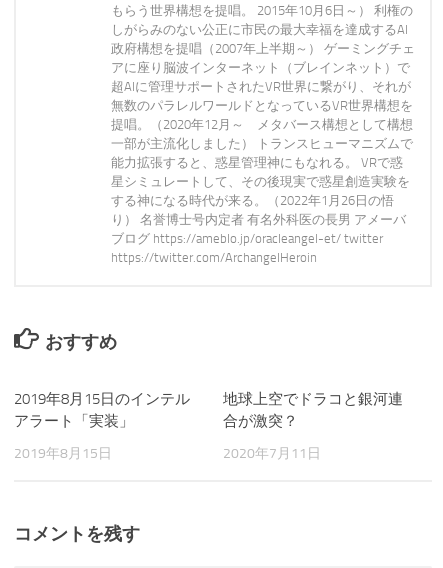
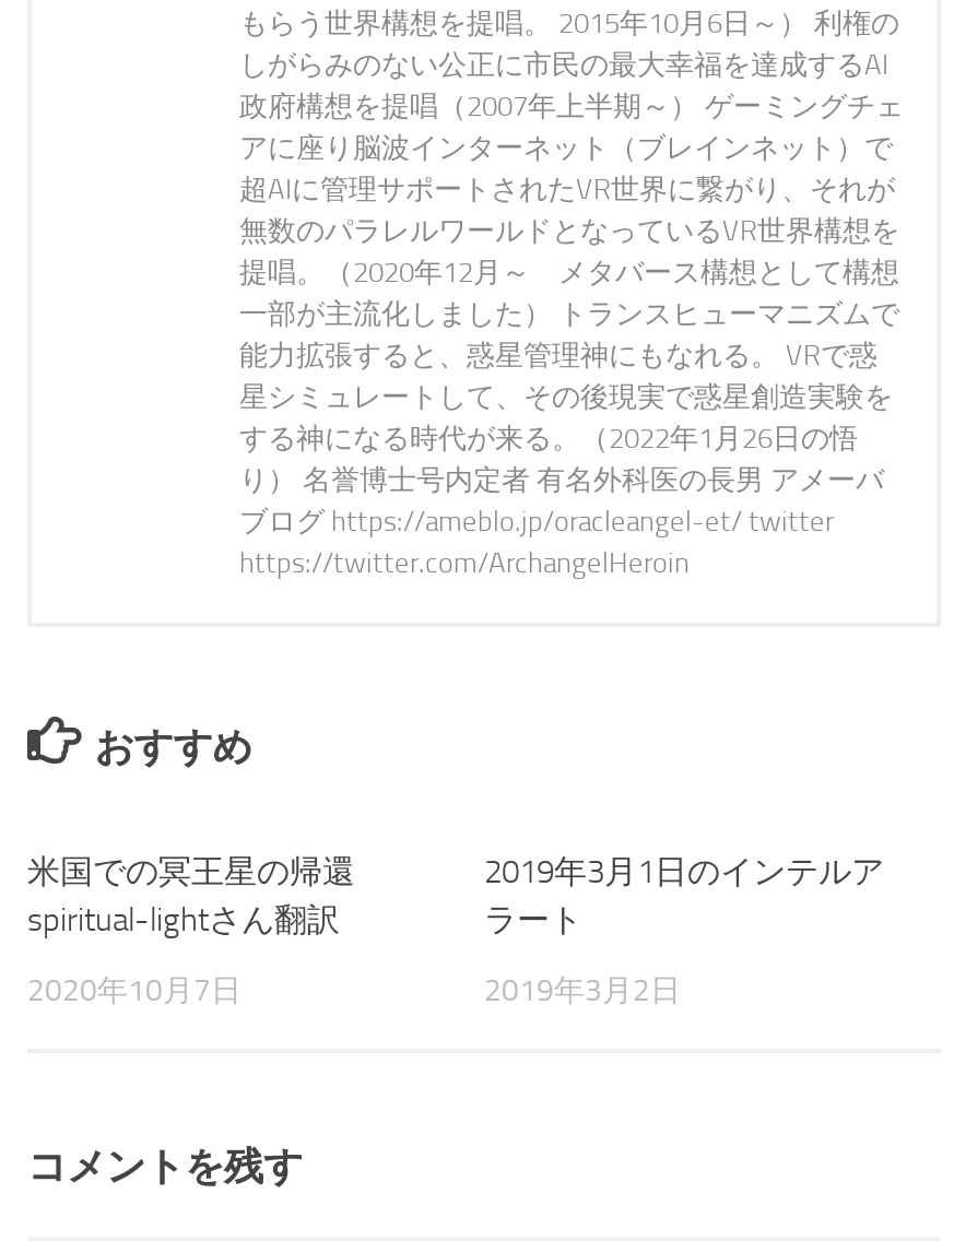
- 2019年8月15日のインテル
- アラート「実装」
+ 米国での冥王星の帰還
+ spiritual-lightさん翻訳

- 地球上空でドラコと銀河連
- 合が激突？
+ 2019年3月1日のインテルア
+ ラート

- 2019年8月15日
+ 2020年10月7日

- 2020年7月11日
+ 2019年3月2日
